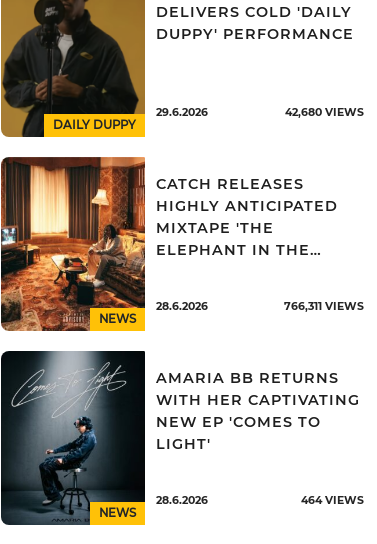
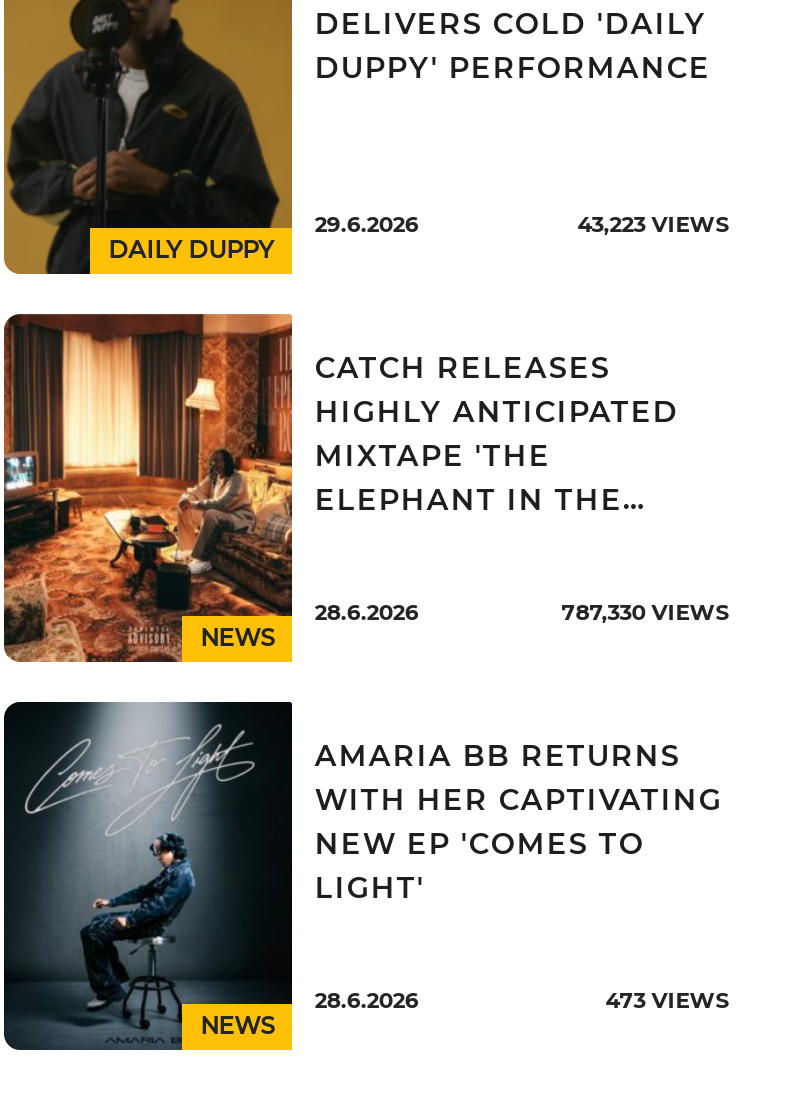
- 42,680 VIEWS
+ 43,223 VIEWS

- 766,311 VIEWS
+ 787,330 VIEWS

- 464 VIEWS
+ 473 VIEWS
